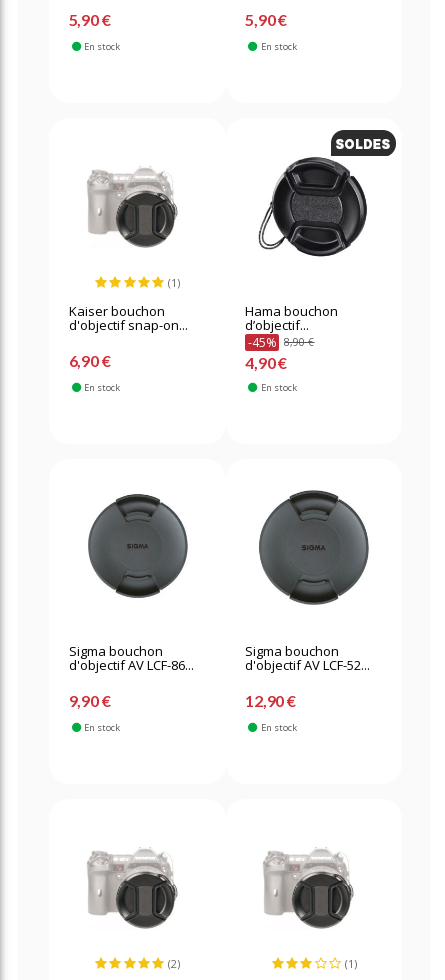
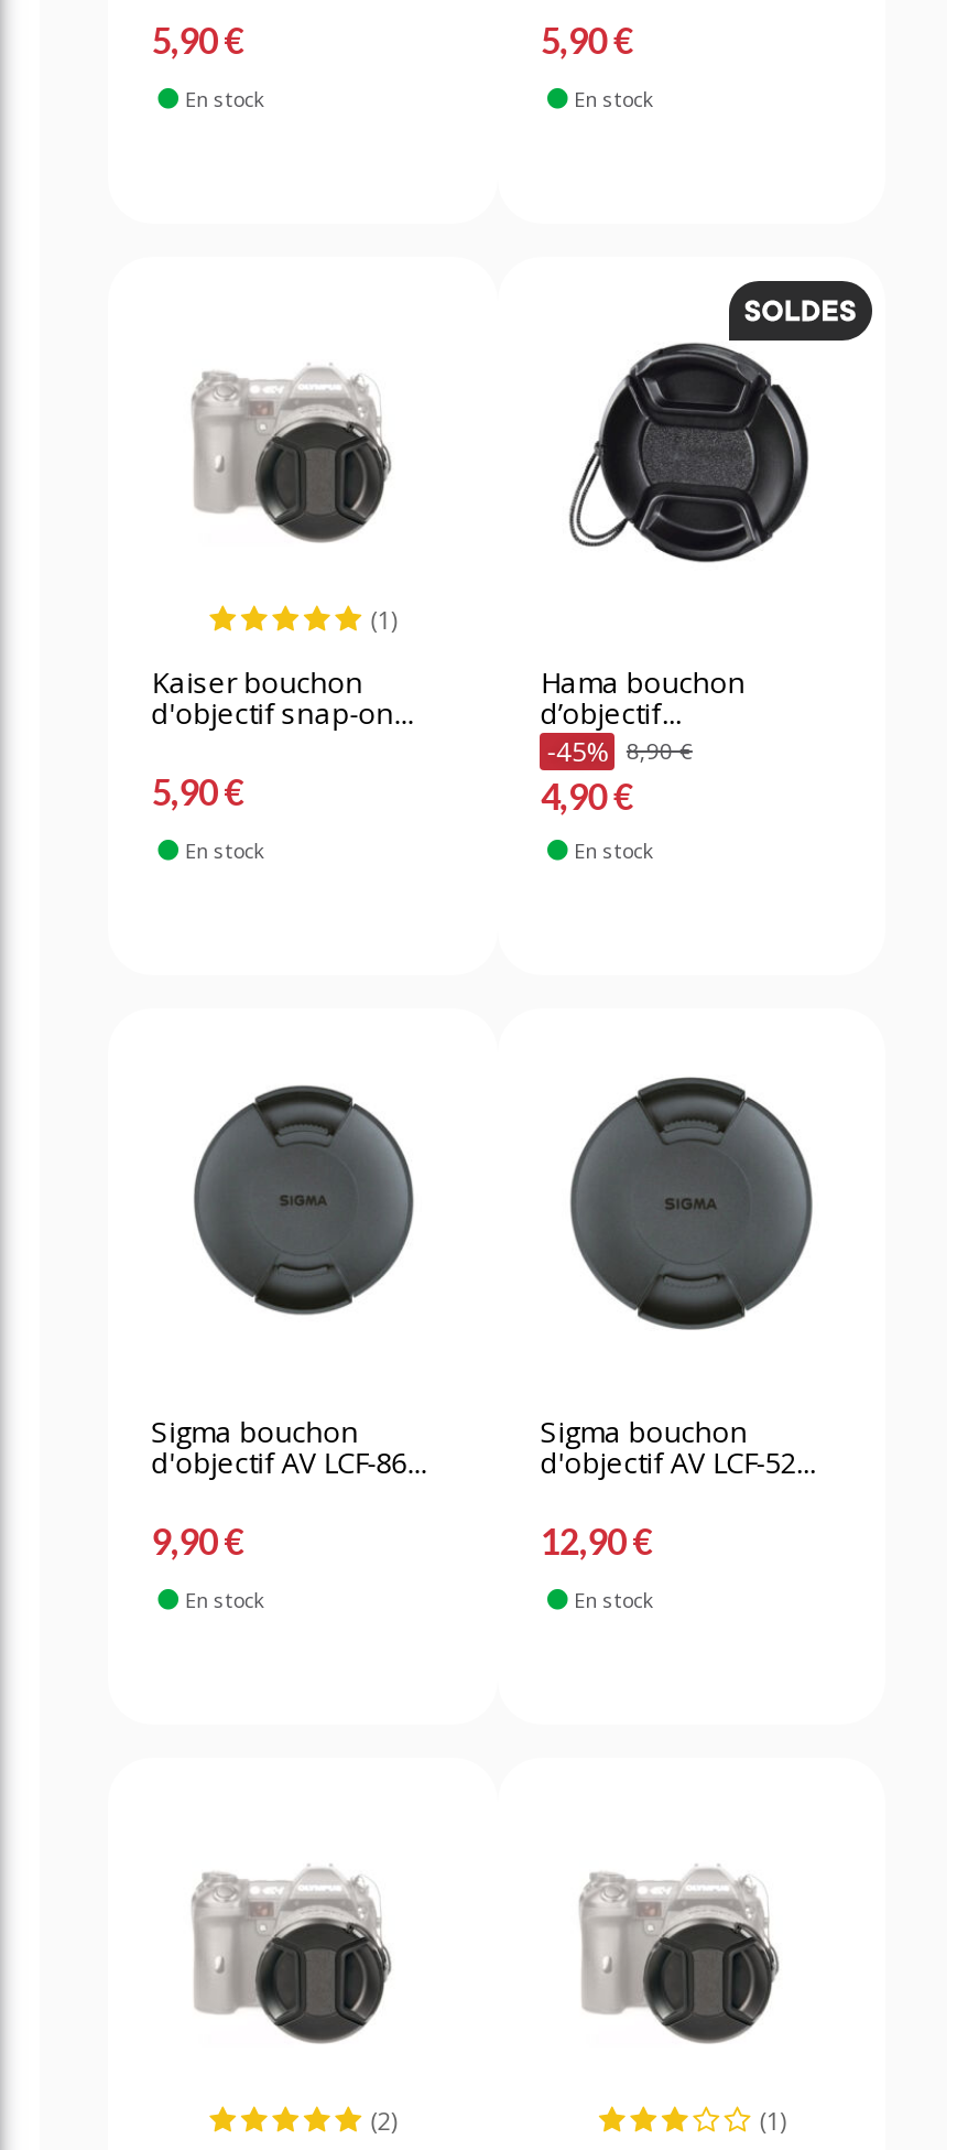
- 6,90 €
+ 5,90 €
